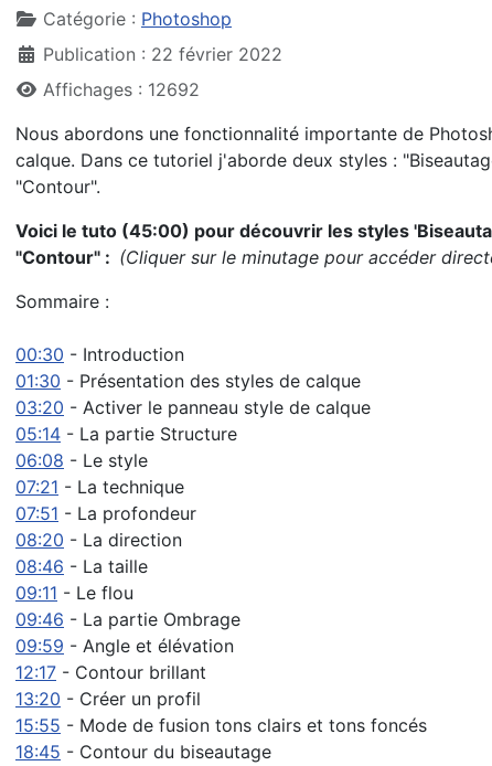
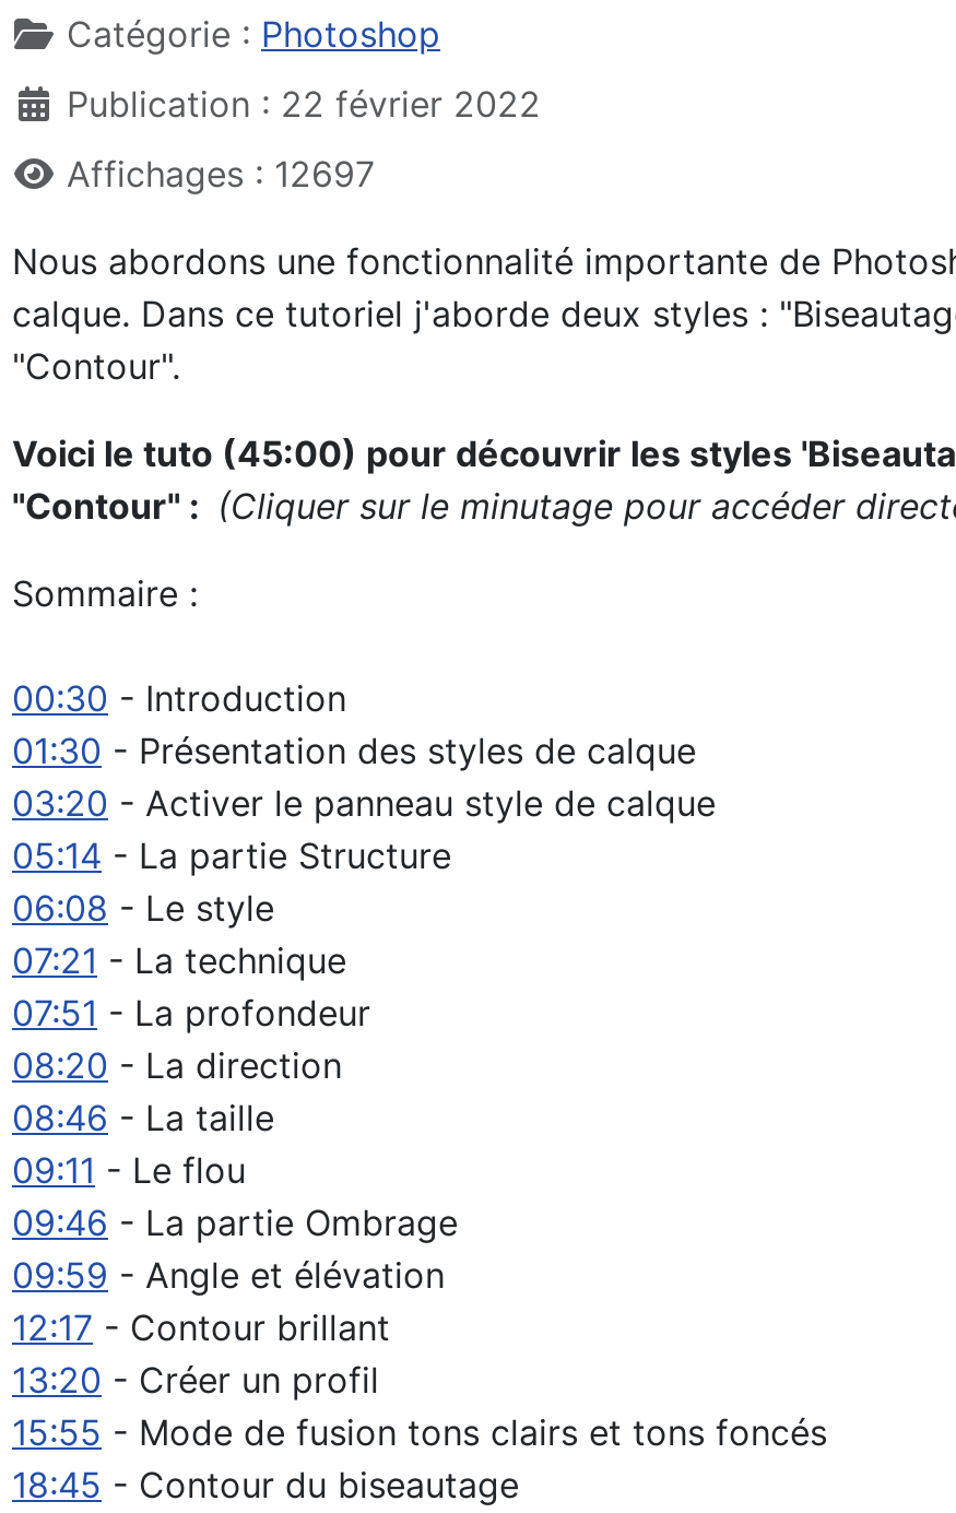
- Affichages : 12692
+ Affichages : 12697
